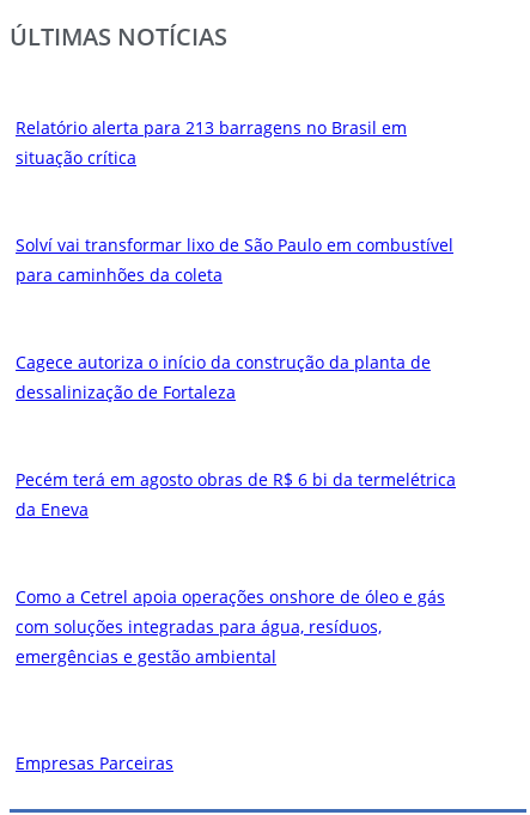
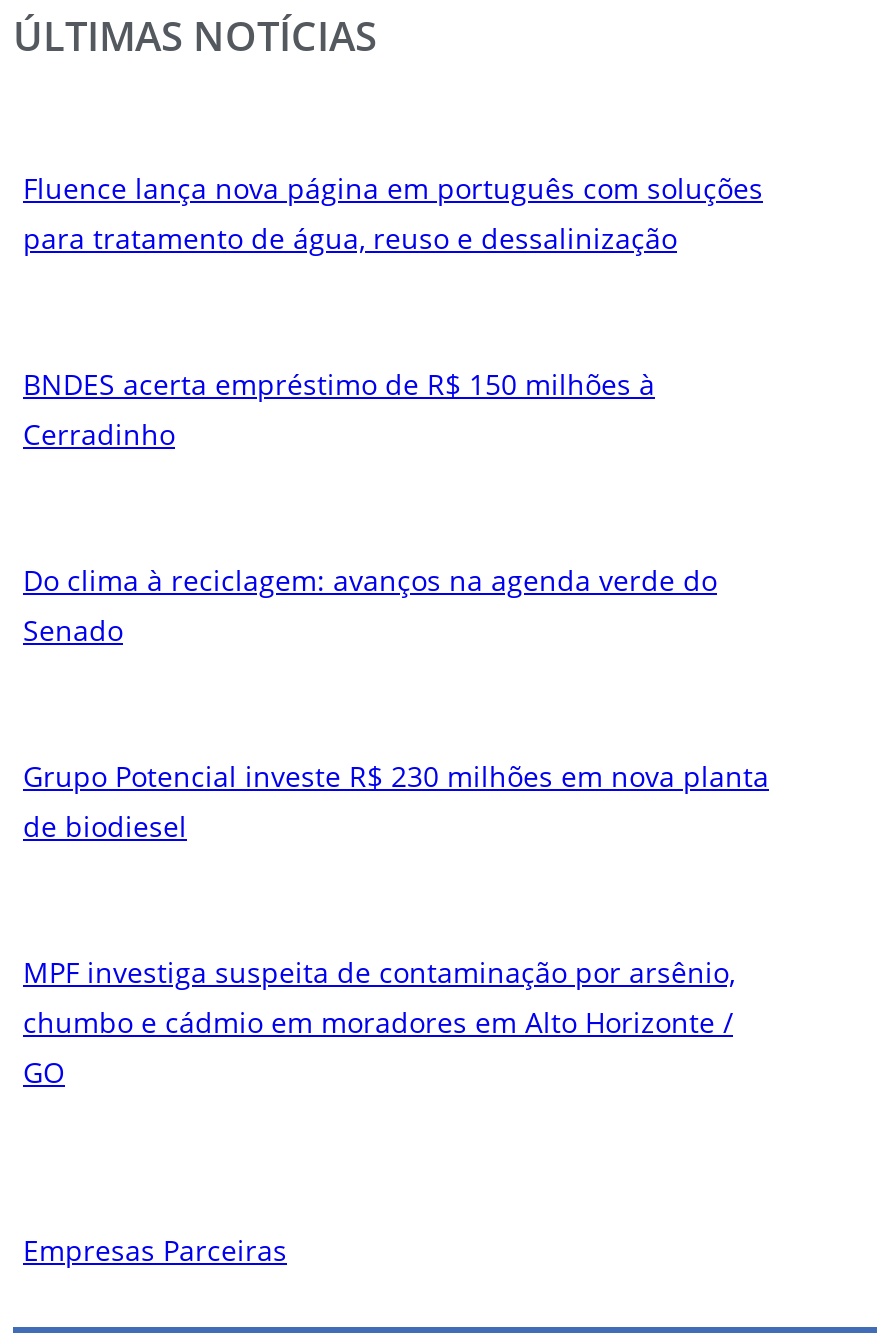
- Relatório alerta para 213 barragens no Brasil em
- situação crítica
+ Fluence lança nova página em português com soluções
+ para tratamento de água, reuso e dessalinização

- Solví vai transformar lixo de São Paulo em combustível
- para caminhões da coleta
+ BNDES acerta empréstimo de R$ 150 milhões à
+ Cerradinho

- Cagece autoriza o início da construção da planta de
- dessalinização de Fortaleza
+ Do clima à reciclagem: avanços na agenda verde do
+ Senado

- Pecém terá em agosto obras de R$ 6 bi da termelétrica
- da Eneva
+ Grupo Potencial investe R$ 230 milhões em nova planta
+ de biodiesel

- Como a Cetrel apoia operações onshore de óleo e gás
- com soluções integradas para água, resíduos,
- emergências e gestão ambiental
+ MPF investiga suspeita de contaminação por arsênio,
+ chumbo e cádmio em moradores em Alto Horizonte /
+ GO
